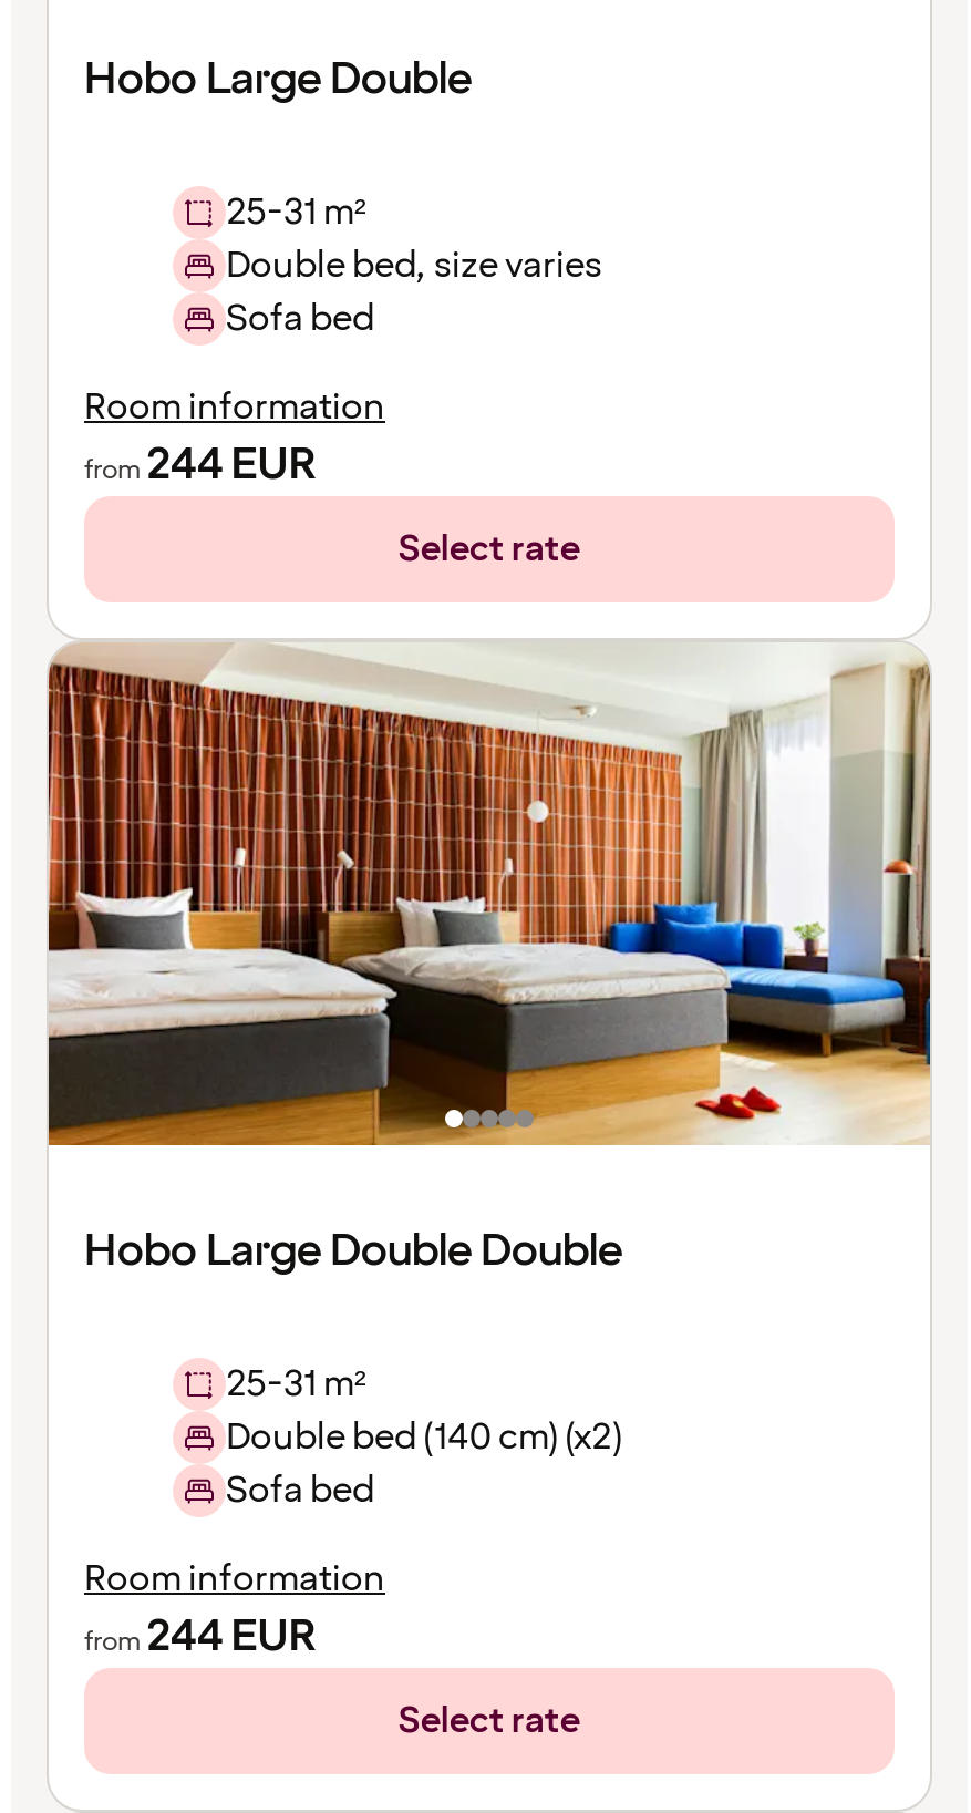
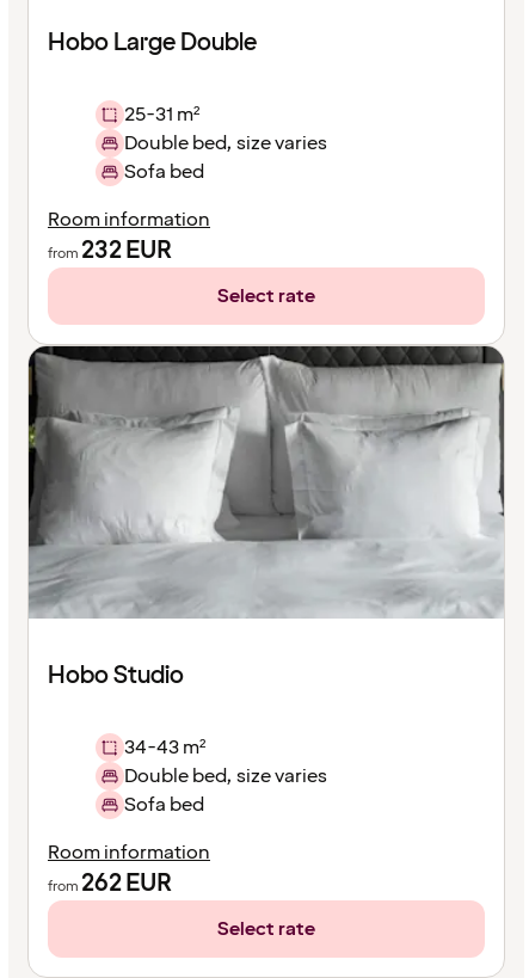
- from244 EUR
+ from232 EUR

- [image]
- Hobo Large Double Double
+ [image]
+ Hobo Studio

- 25-31 m²
- Double bed (140 cm) (x2)
+ 34-43 m²
+ Double bed, size varies

- from244 EUR
+ from262 EUR
